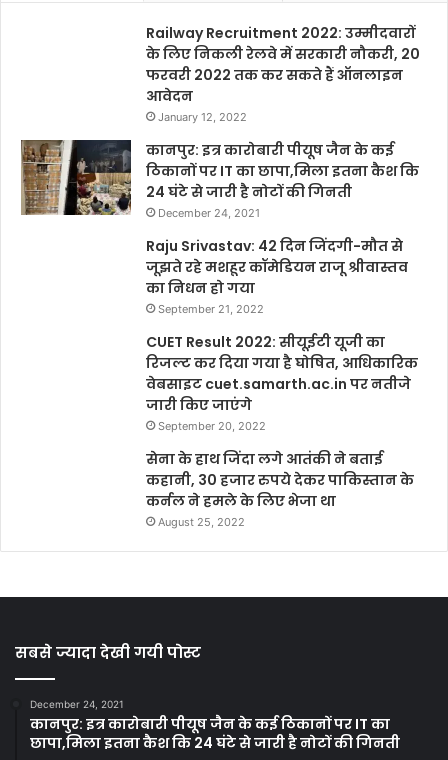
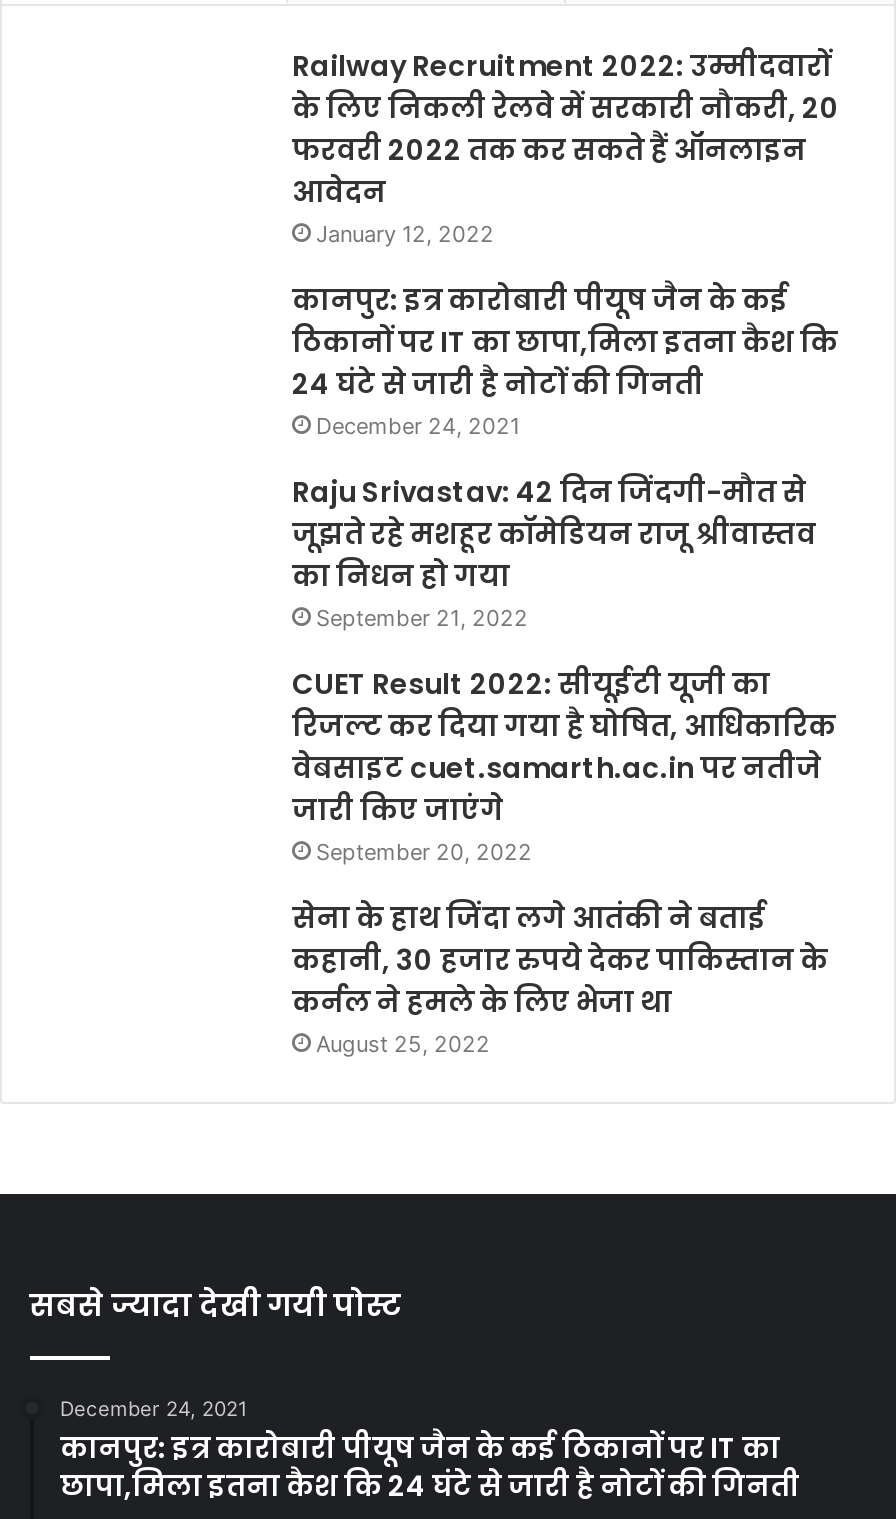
- [image]
